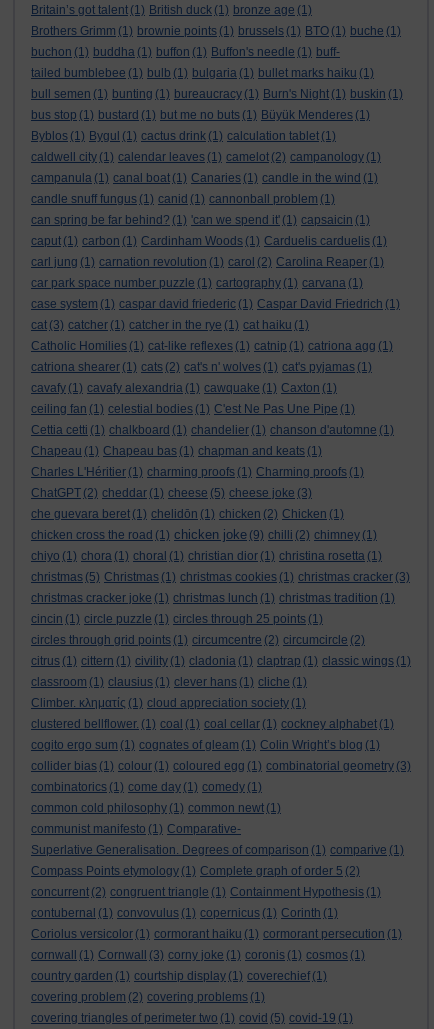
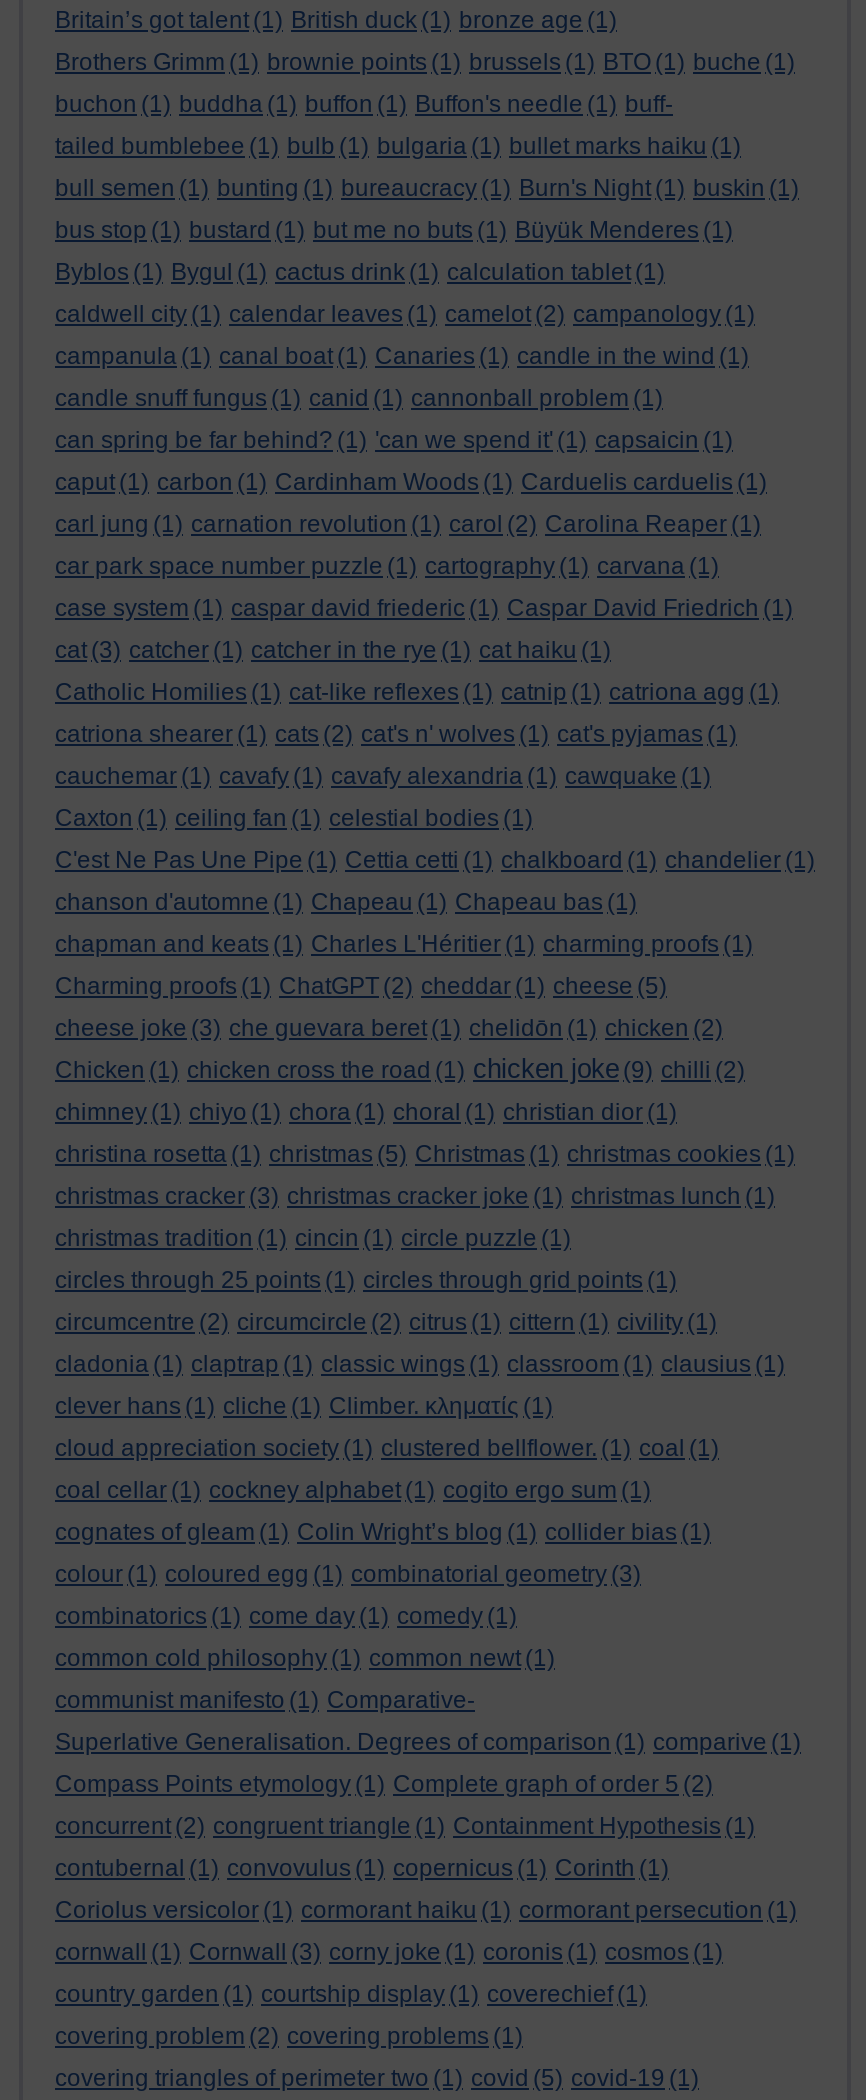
- cavafy (1) cavafy alexandria (1) cawquake (1) Caxton (1)
- ceiling fan (1) celestial bodies (1) C'est Ne Pas Une Pipe (1)
- Cettia cetti (1) chalkboard (1) chandelier (1) chanson d'automne (1)
- Chapeau (1) Chapeau bas (1) chapman and keats (1)
- Charles L'Héritier (1) charming proofs (1) Charming proofs (1)
- ChatGPT (2) cheddar (1) cheese (5) cheese joke (3)
- che guevara beret (1) chelidōn (1) chicken (2) Chicken (1)
- chicken cross the road (1) chicken joke (9) chilli (2) chimney (1)
- chiyo (1) chora (1) choral (1) christian dior (1) christina rosetta (1)
- christmas (5) Christmas (1) christmas cookies (1) christmas cracker (3)
- christmas cracker joke (1) christmas lunch (1) christmas tradition (1)
- cincin (1) circle puzzle (1) circles through 25 points (1)
- circles through grid points (1) circumcentre (2) circumcircle (2)
- citrus (1) cittern (1) civility (1) cladonia (1) claptrap (1) classic wings (1)
- classroom (1) clausius (1) clever hans (1) cliche (1)
- Climber. κληματίς (1) cloud appreciation society (1)
- clustered bellflower. (1) coal (1) coal cellar (1) cockney alphabet (1)
- cogito ergo sum (1) cognates of gleam (1) Colin Wright’s blog (1)
- collider bias (1) colour (1) coloured egg (1) combinatorial geometry (3)
+ cauchemar (1) cavafy (1) cavafy alexandria (1) cawquake (1)
+ Caxton (1) ceiling fan (1) celestial bodies (1)
+ C'est Ne Pas Une Pipe (1) Cettia cetti (1) chalkboard (1) chandelier (1)
+ chanson d'automne (1) Chapeau (1) Chapeau bas (1)
+ chapman and keats (1) Charles L'Héritier (1) charming proofs (1)
+ Charming proofs (1) ChatGPT (2) cheddar (1) cheese (5)
+ cheese joke (3) che guevara beret (1) chelidōn (1) chicken (2)
+ Chicken (1) chicken cross the road (1) chicken joke (9) chilli (2)
+ chimney (1) chiyo (1) chora (1) choral (1) christian dior (1)
+ christina rosetta (1) christmas (5) Christmas (1) christmas cookies (1)
+ christmas cracker (3) christmas cracker joke (1) christmas lunch (1)
+ christmas tradition (1) cincin (1) circle puzzle (1)
+ circles through 25 points (1) circles through grid points (1)
+ circumcentre (2) circumcircle (2) citrus (1) cittern (1) civility (1)
+ cladonia (1) claptrap (1) classic wings (1) classroom (1) clausius (1)
+ clever hans (1) cliche (1) Climber. κληματίς (1)
+ cloud appreciation society (1) clustered bellflower. (1) coal (1)
+ coal cellar (1) cockney alphabet (1) cogito ergo sum (1)
+ cognates of gleam (1) Colin Wright’s blog (1) collider bias (1)
+ colour (1) coloured egg (1) combinatorial geometry (3)
